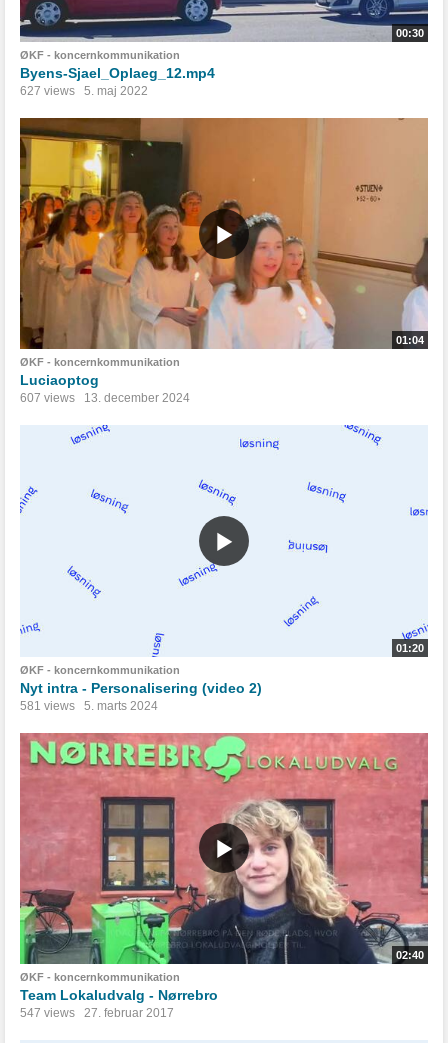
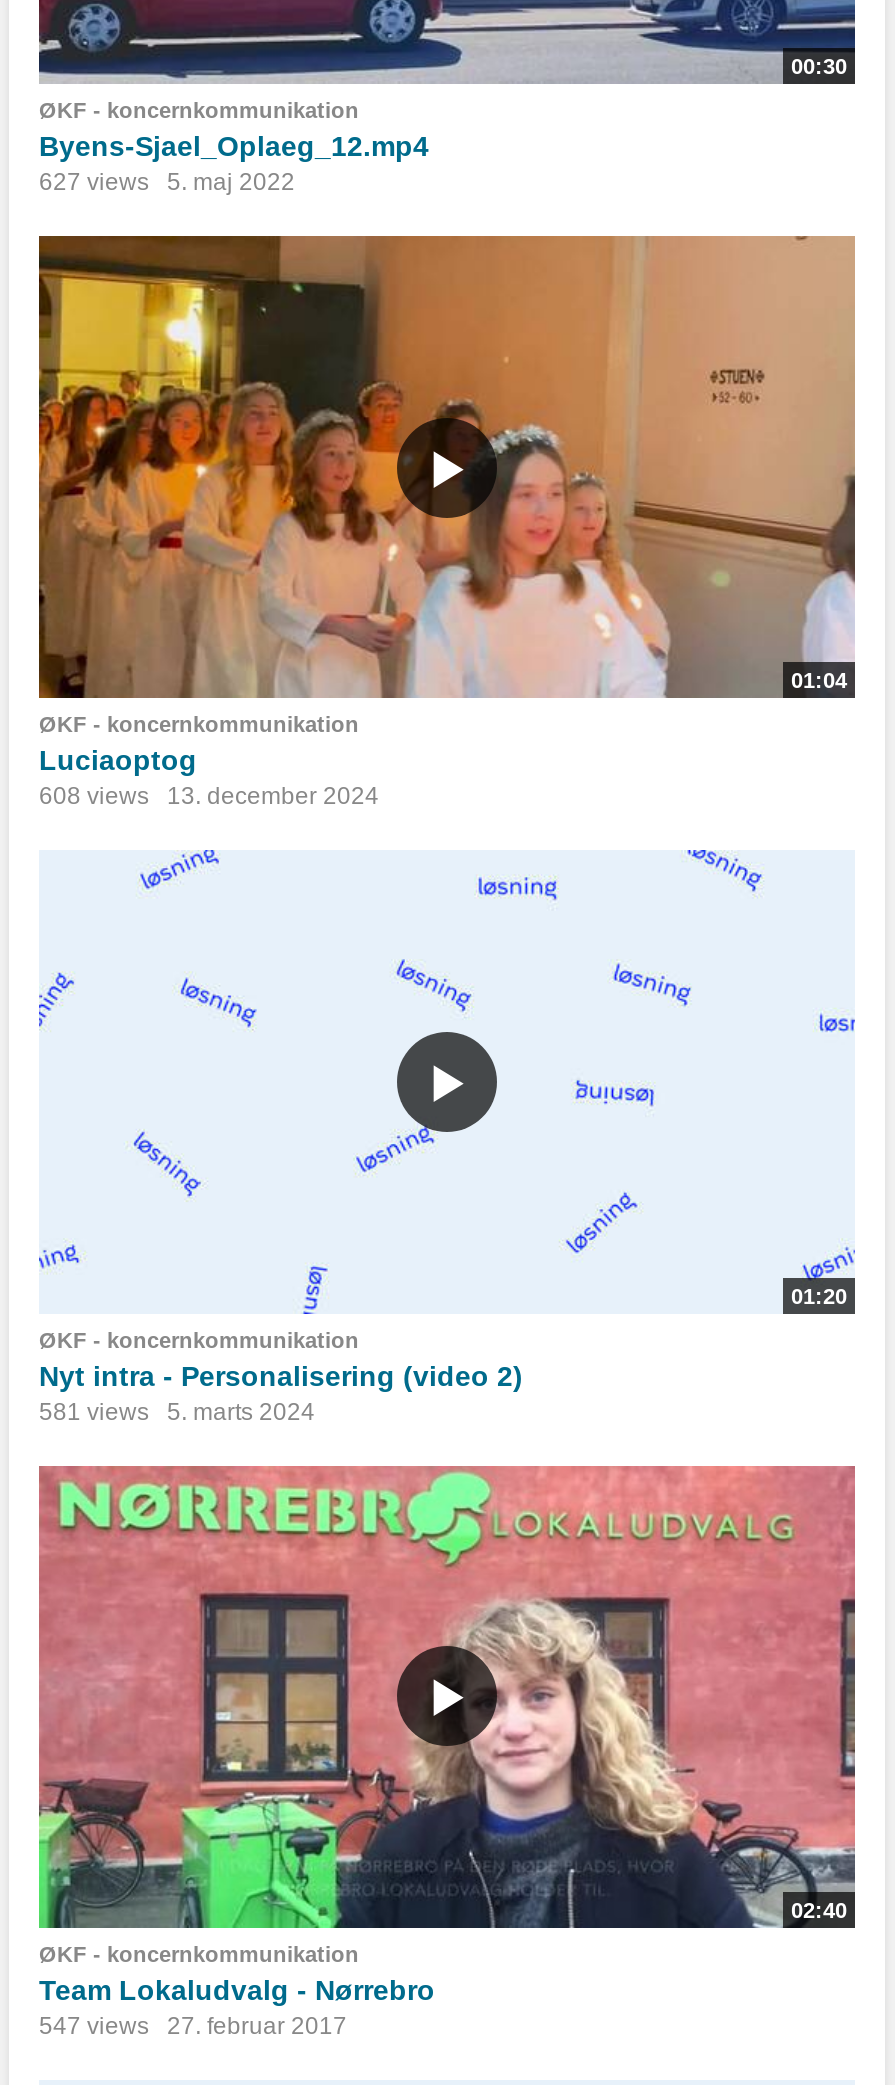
- 607 views 13. december 2024
+ 608 views 13. december 2024
